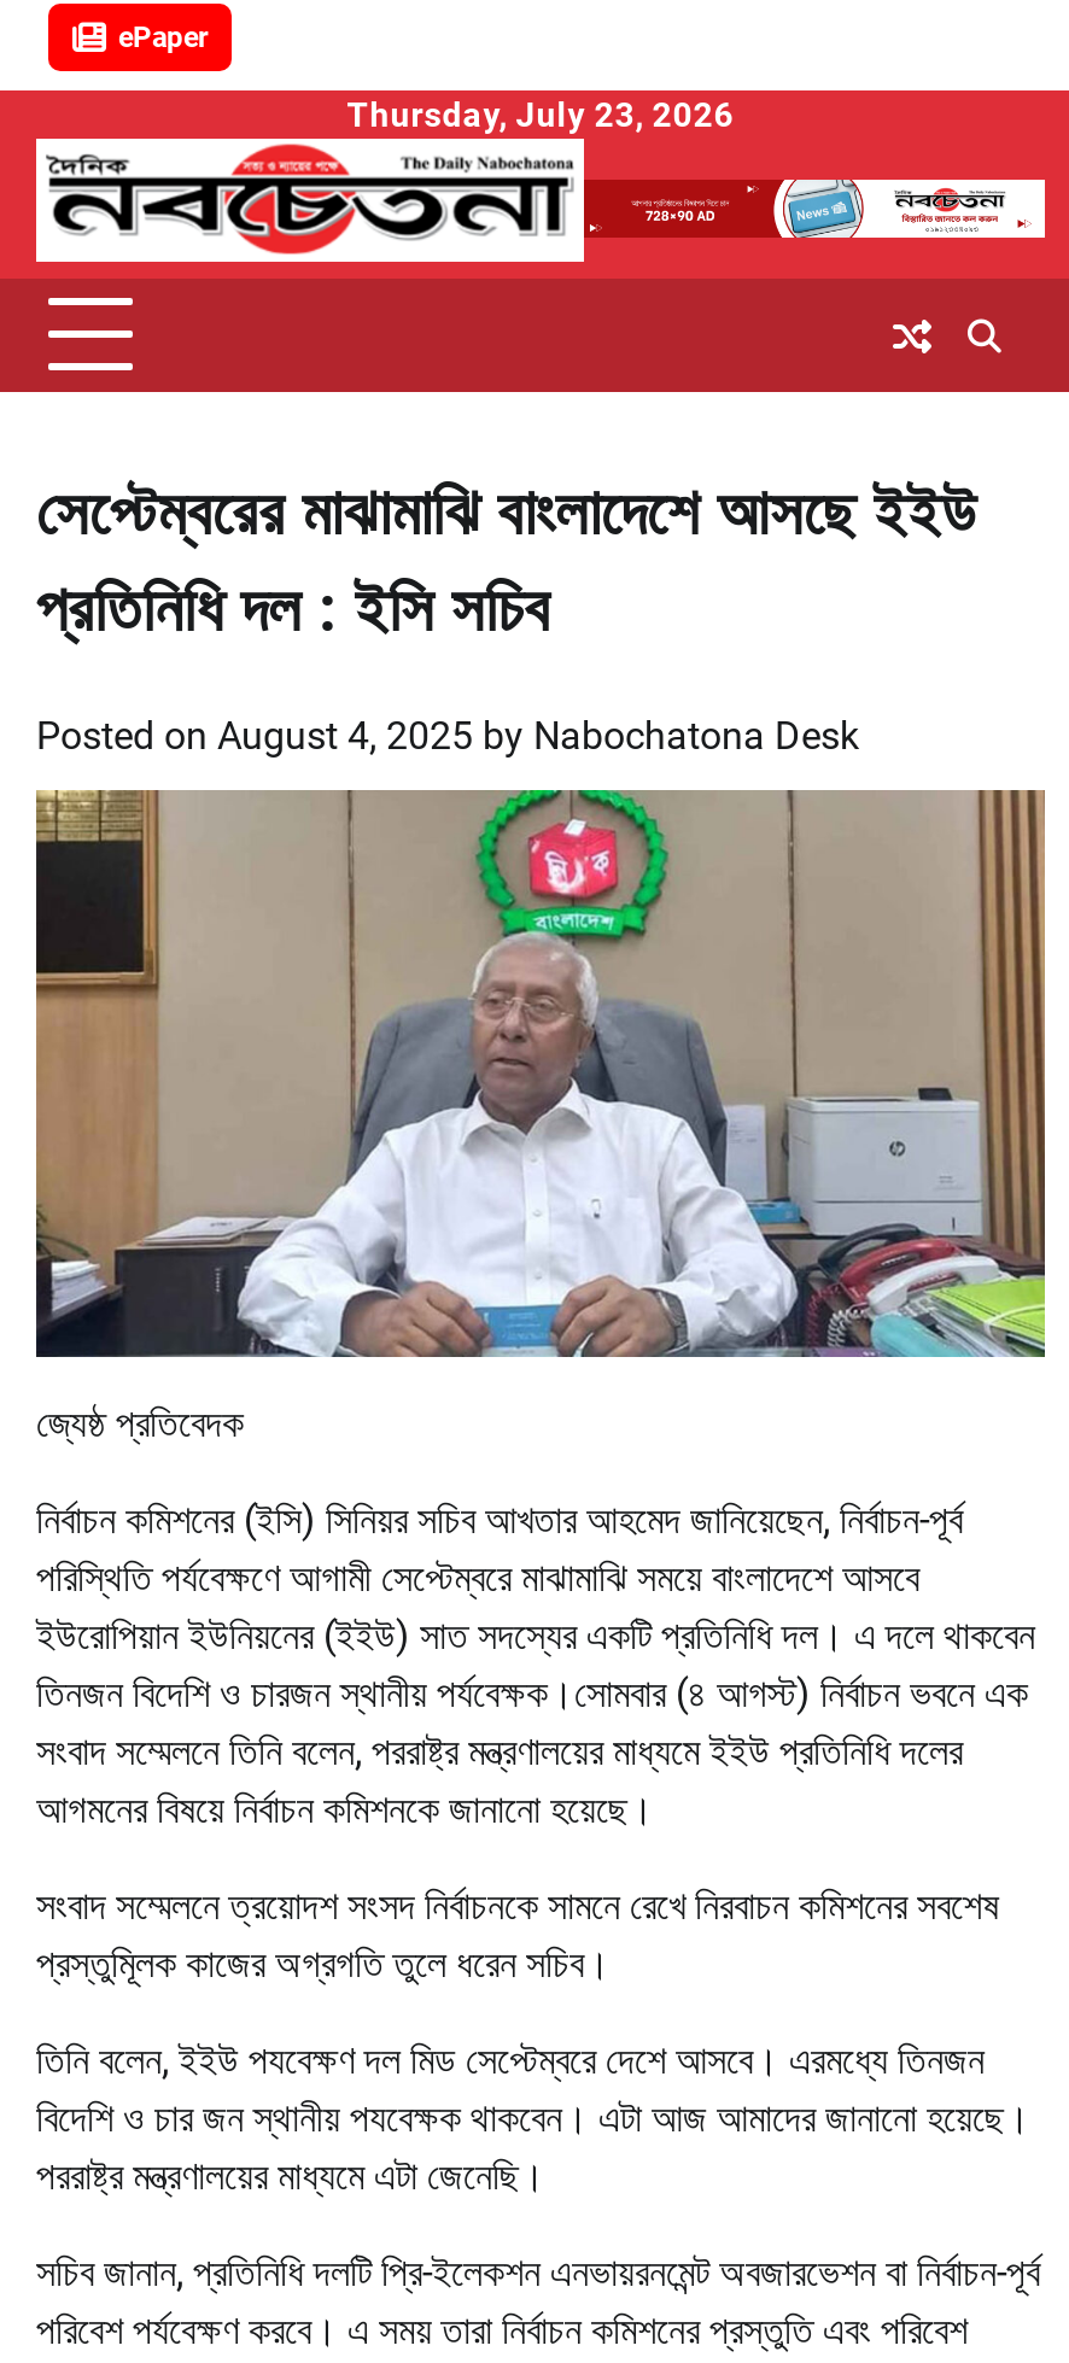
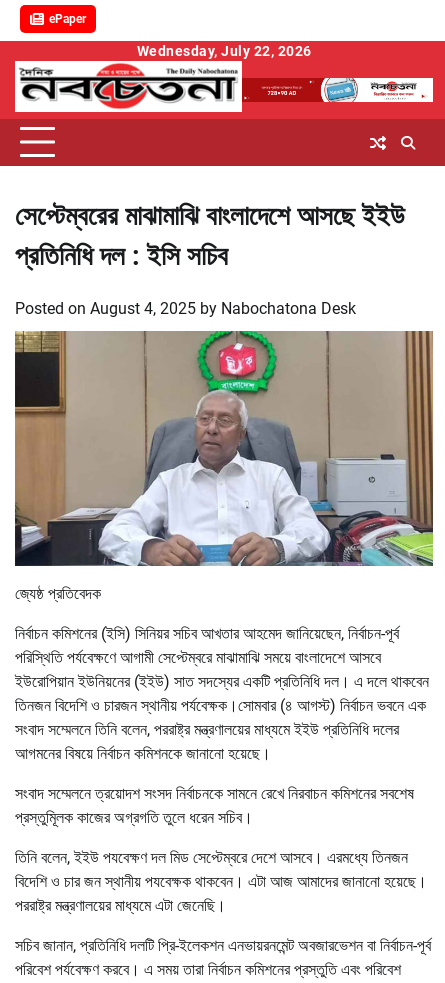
- Thursday, July 23, 2026
+ Wednesday, July 22, 2026
